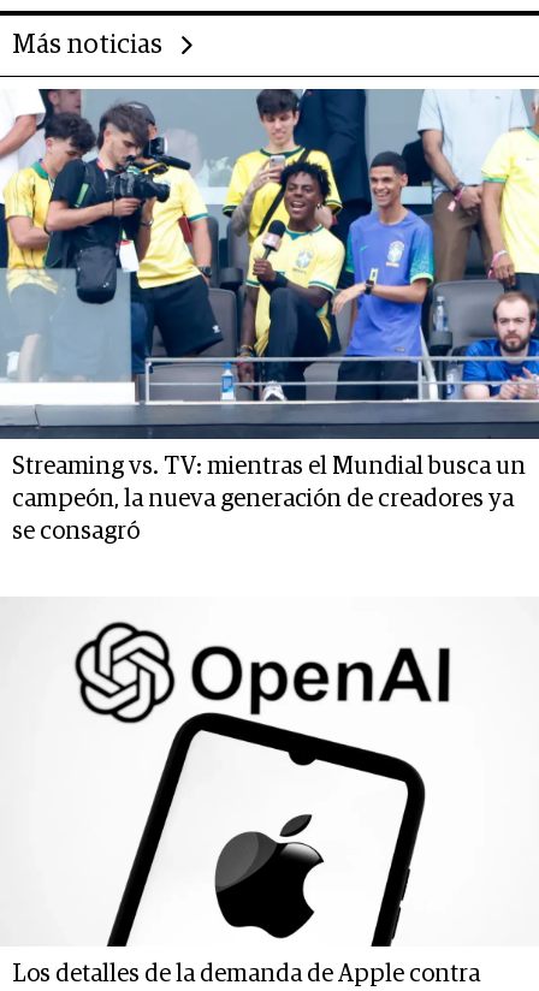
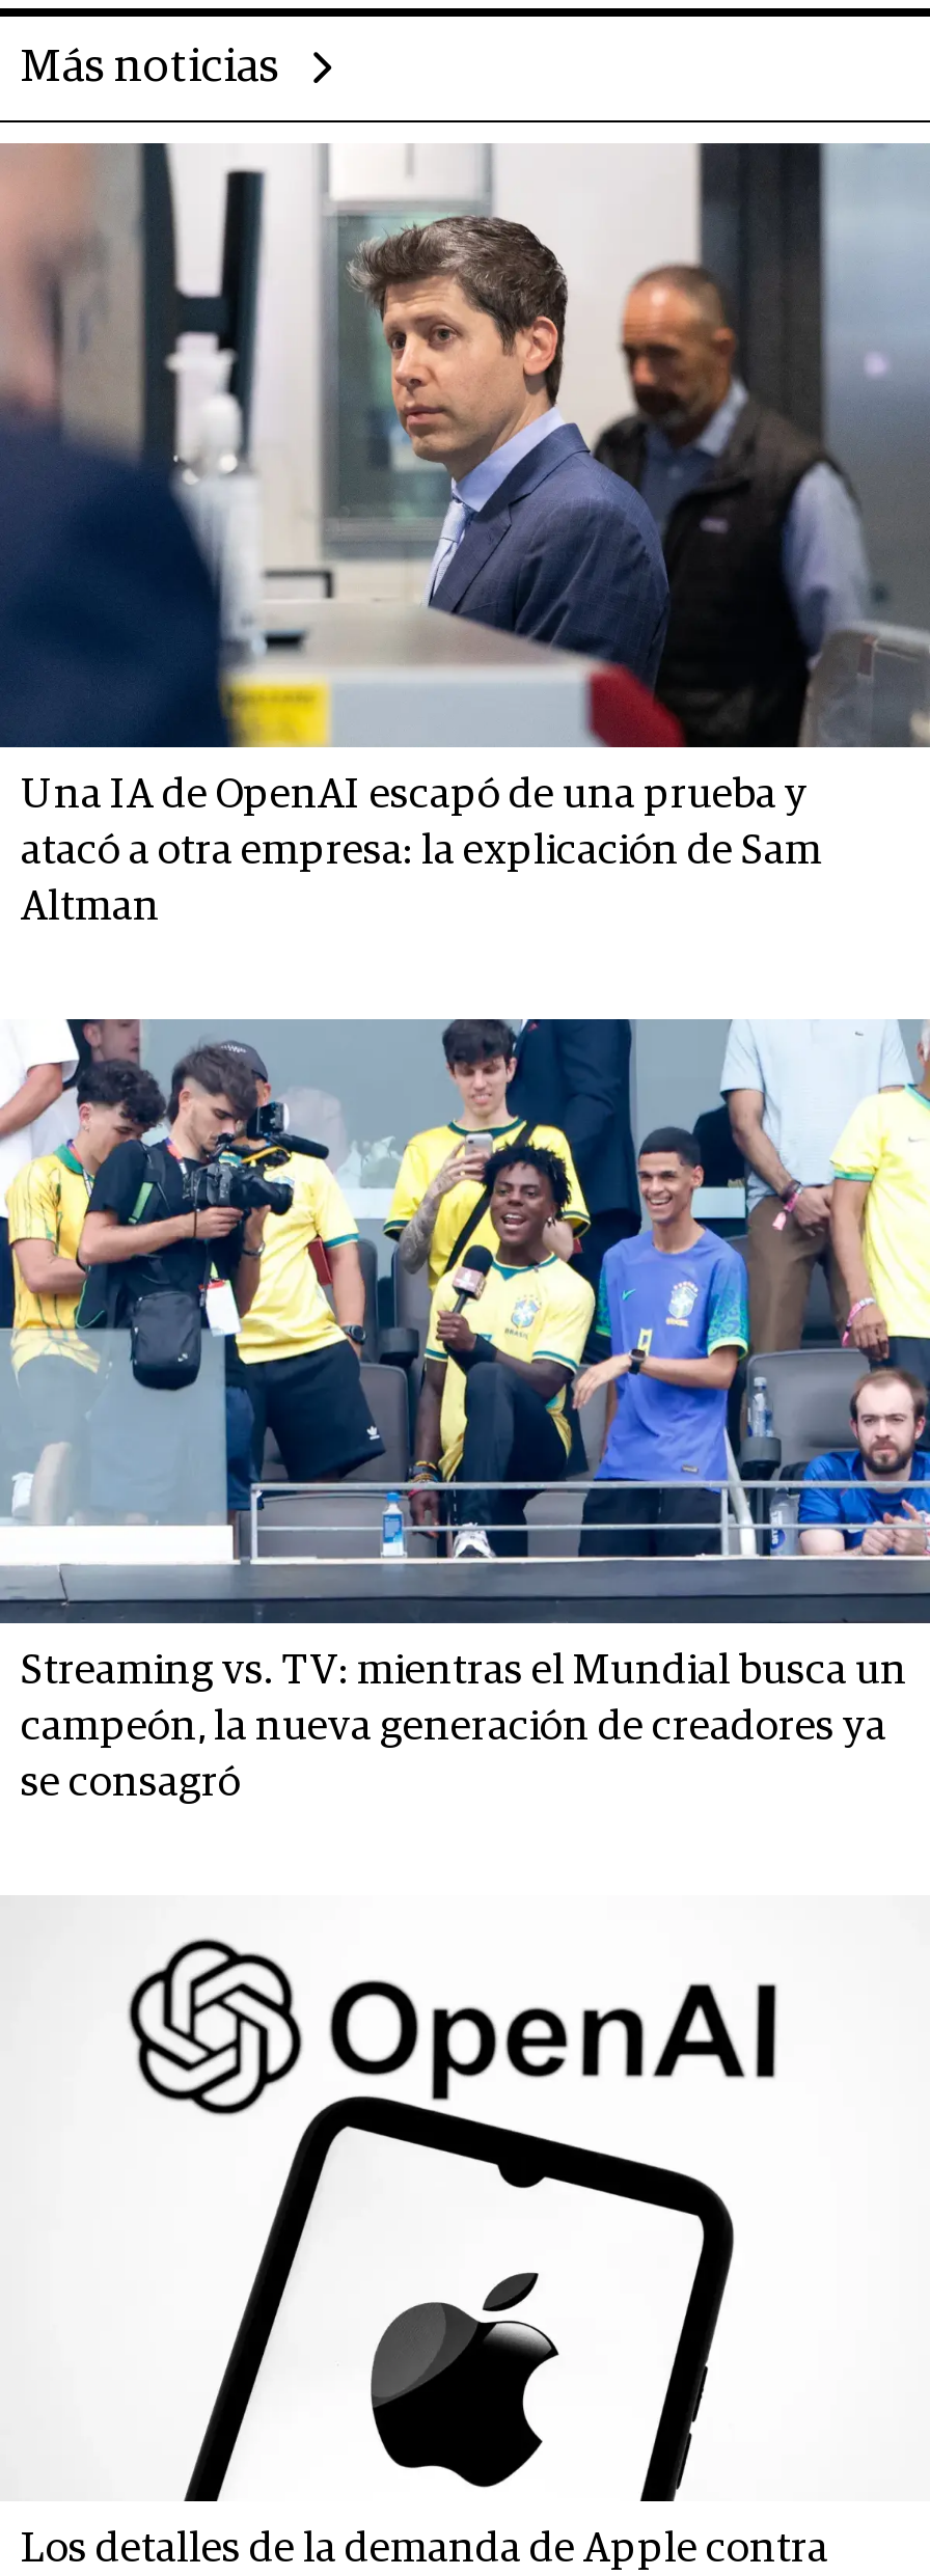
+ [image]
+ Una IA de OpenAI escapó de una prueba y
+ atacó a otra empresa: la explicación de Sam
+ Altman
